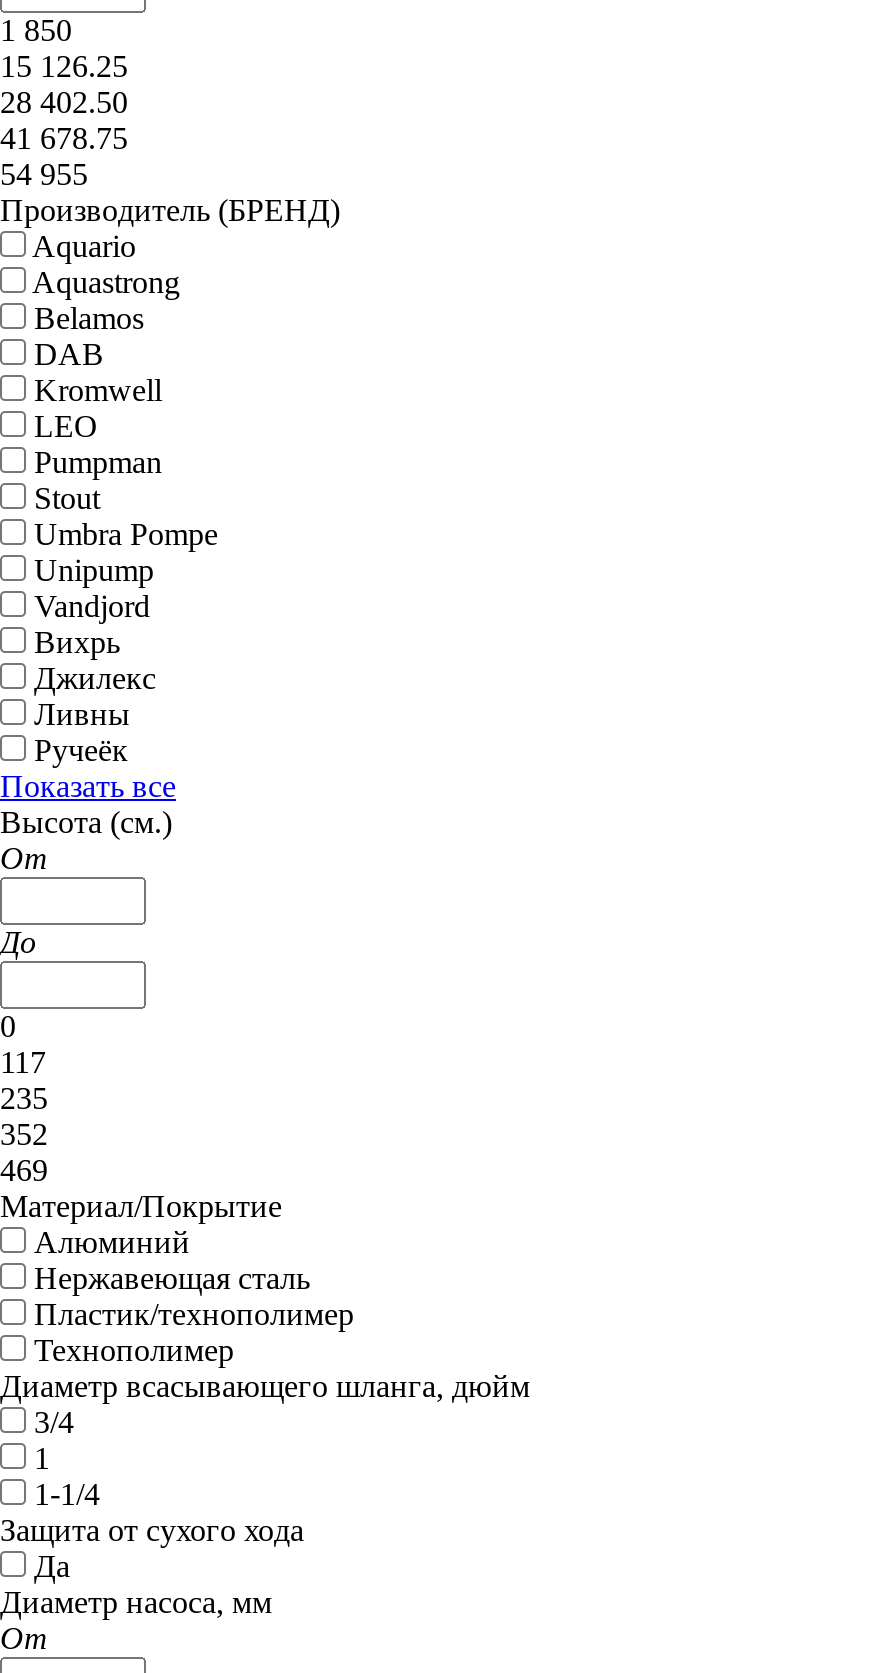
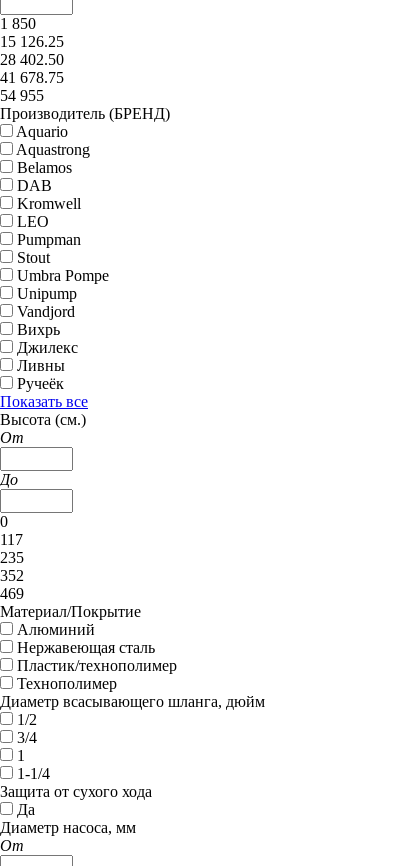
+ 1/2
